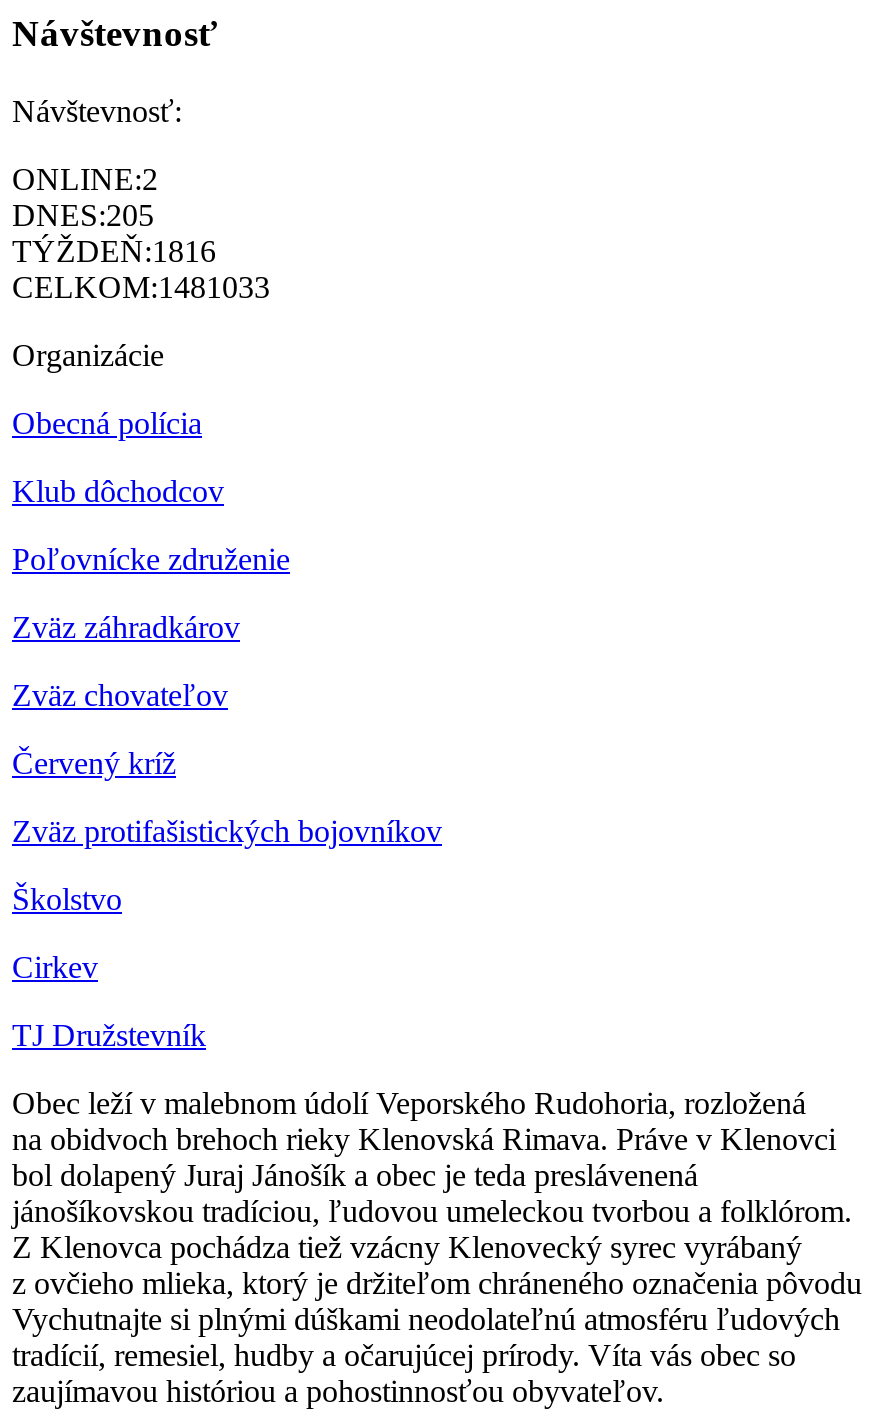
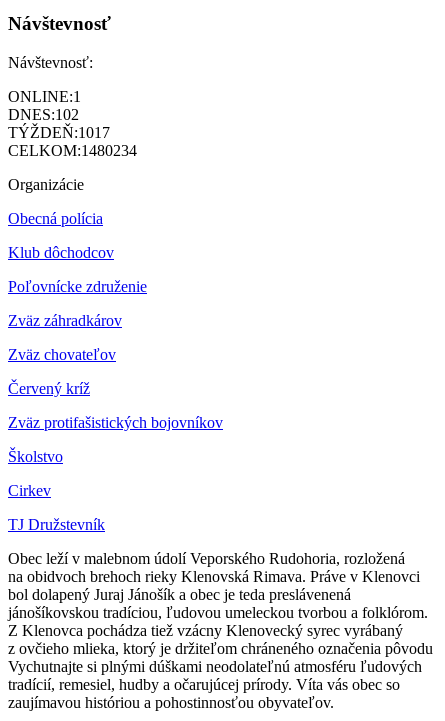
- ONLINE:2
+ ONLINE:1

- DNES:205
+ DNES:102

- TÝŽDEŇ:1816
+ TÝŽDEŇ:1017

- CELKOM:1481033
+ CELKOM:1480234
